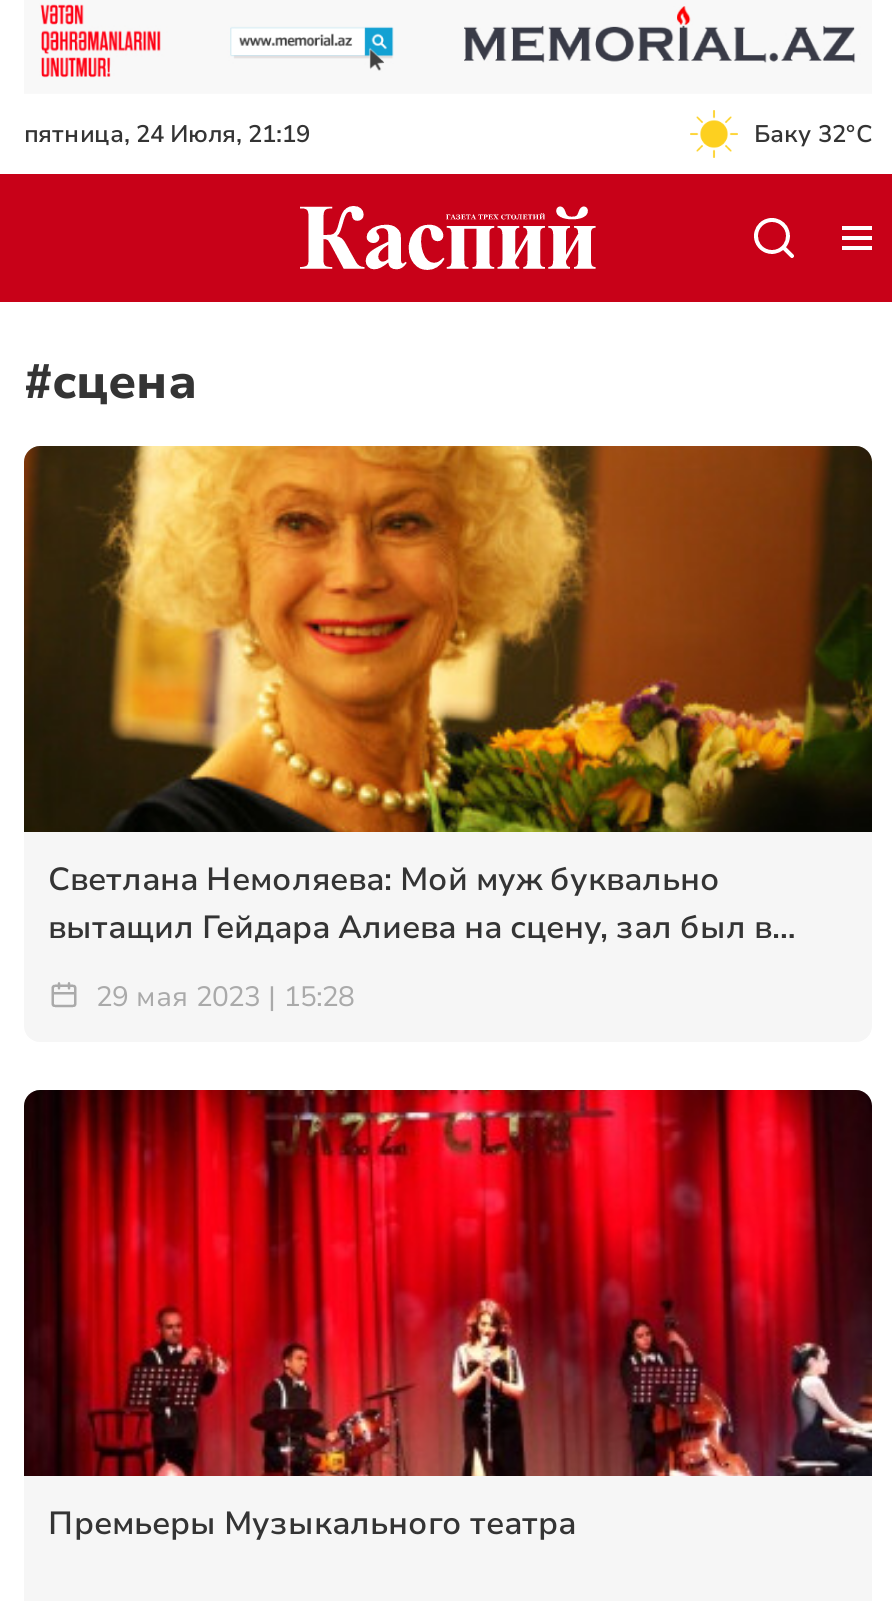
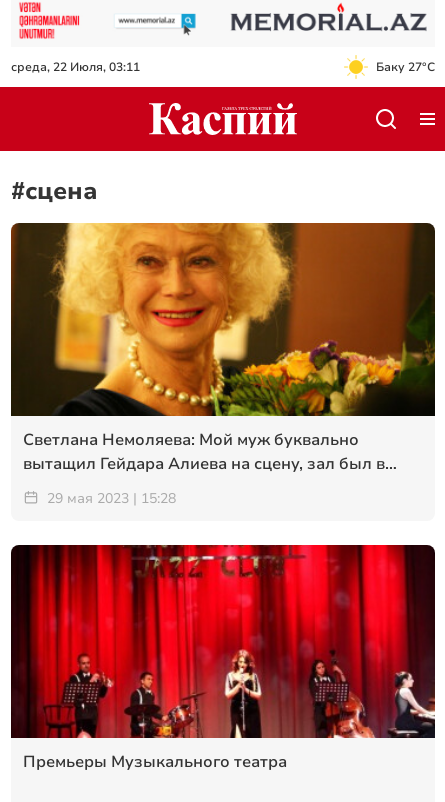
- пятница, 24 Июля, 21:19
+ среда, 22 Июля, 03:11

- Баку 32°C
+ Баку 27°C
